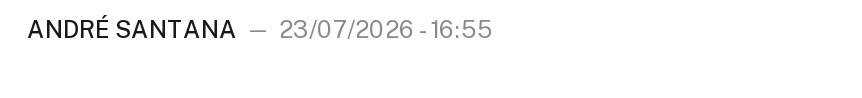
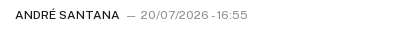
- ANDRÉ SANTANA 23/07/2026 - 16:55
+ ANDRÉ SANTANA 20/07/2026 - 16:55
